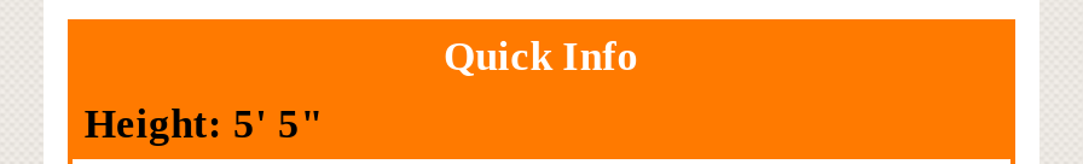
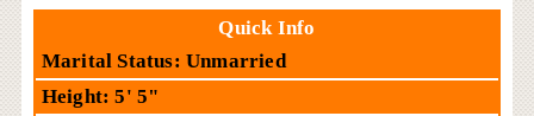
+ Marital Status: Unmarried
